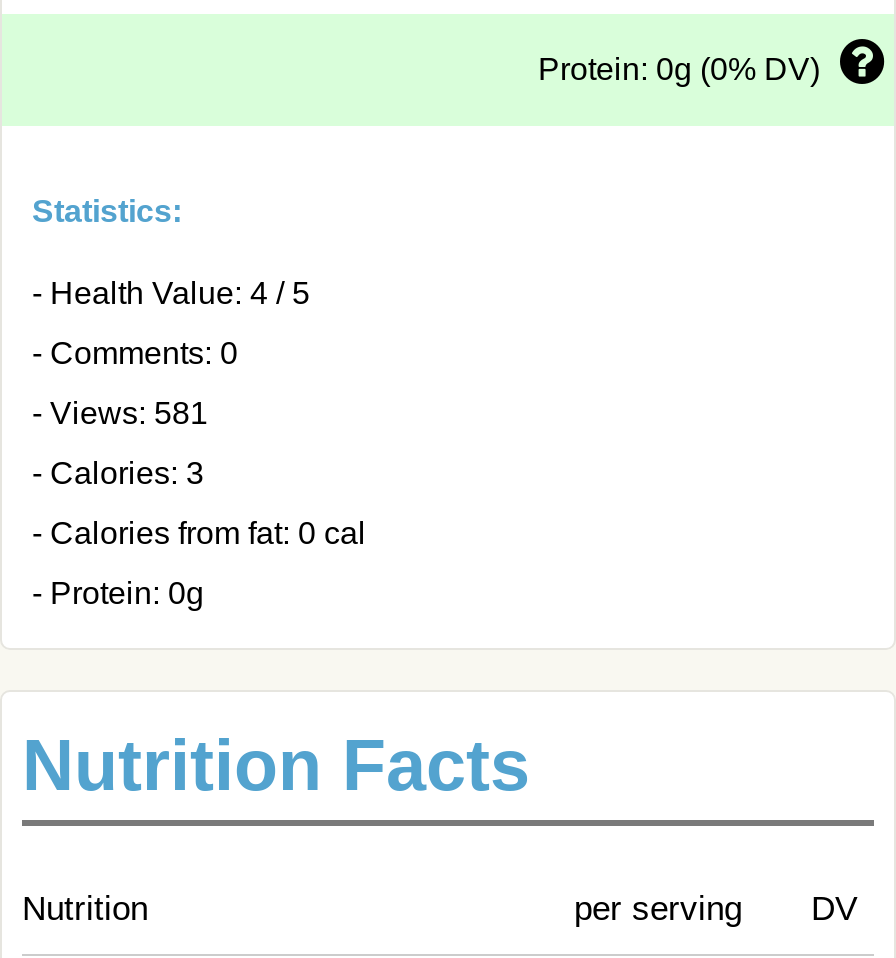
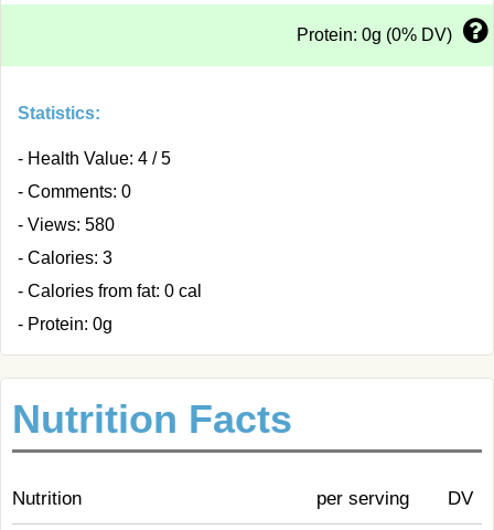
- - Views: 581
+ - Views: 580
